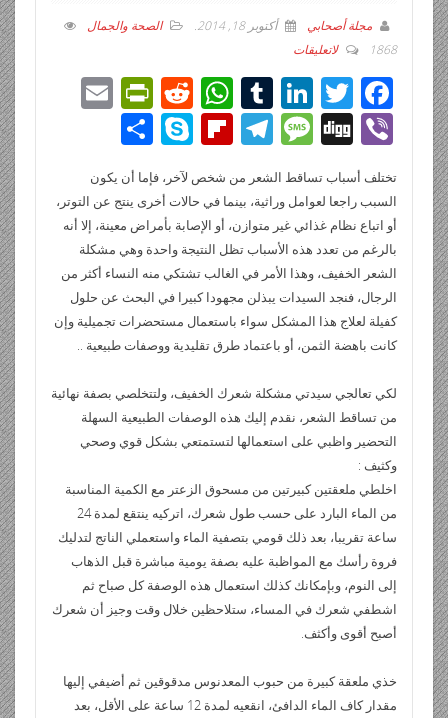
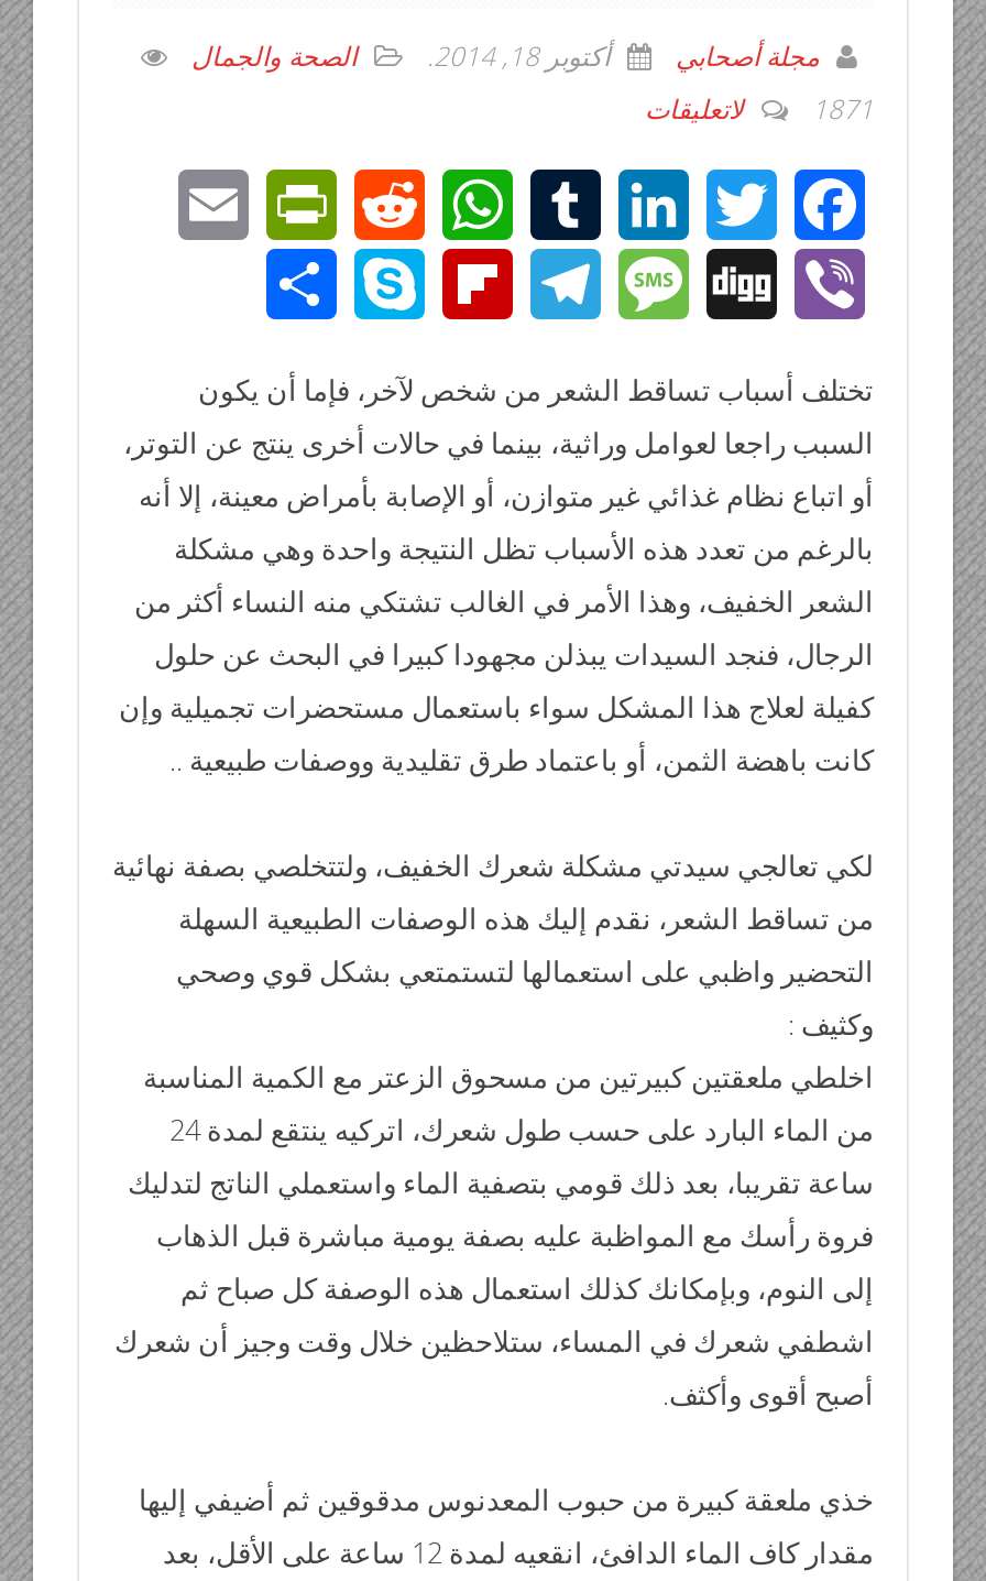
- 1868 لاتعليقات
+ 1871 لاتعليقات
